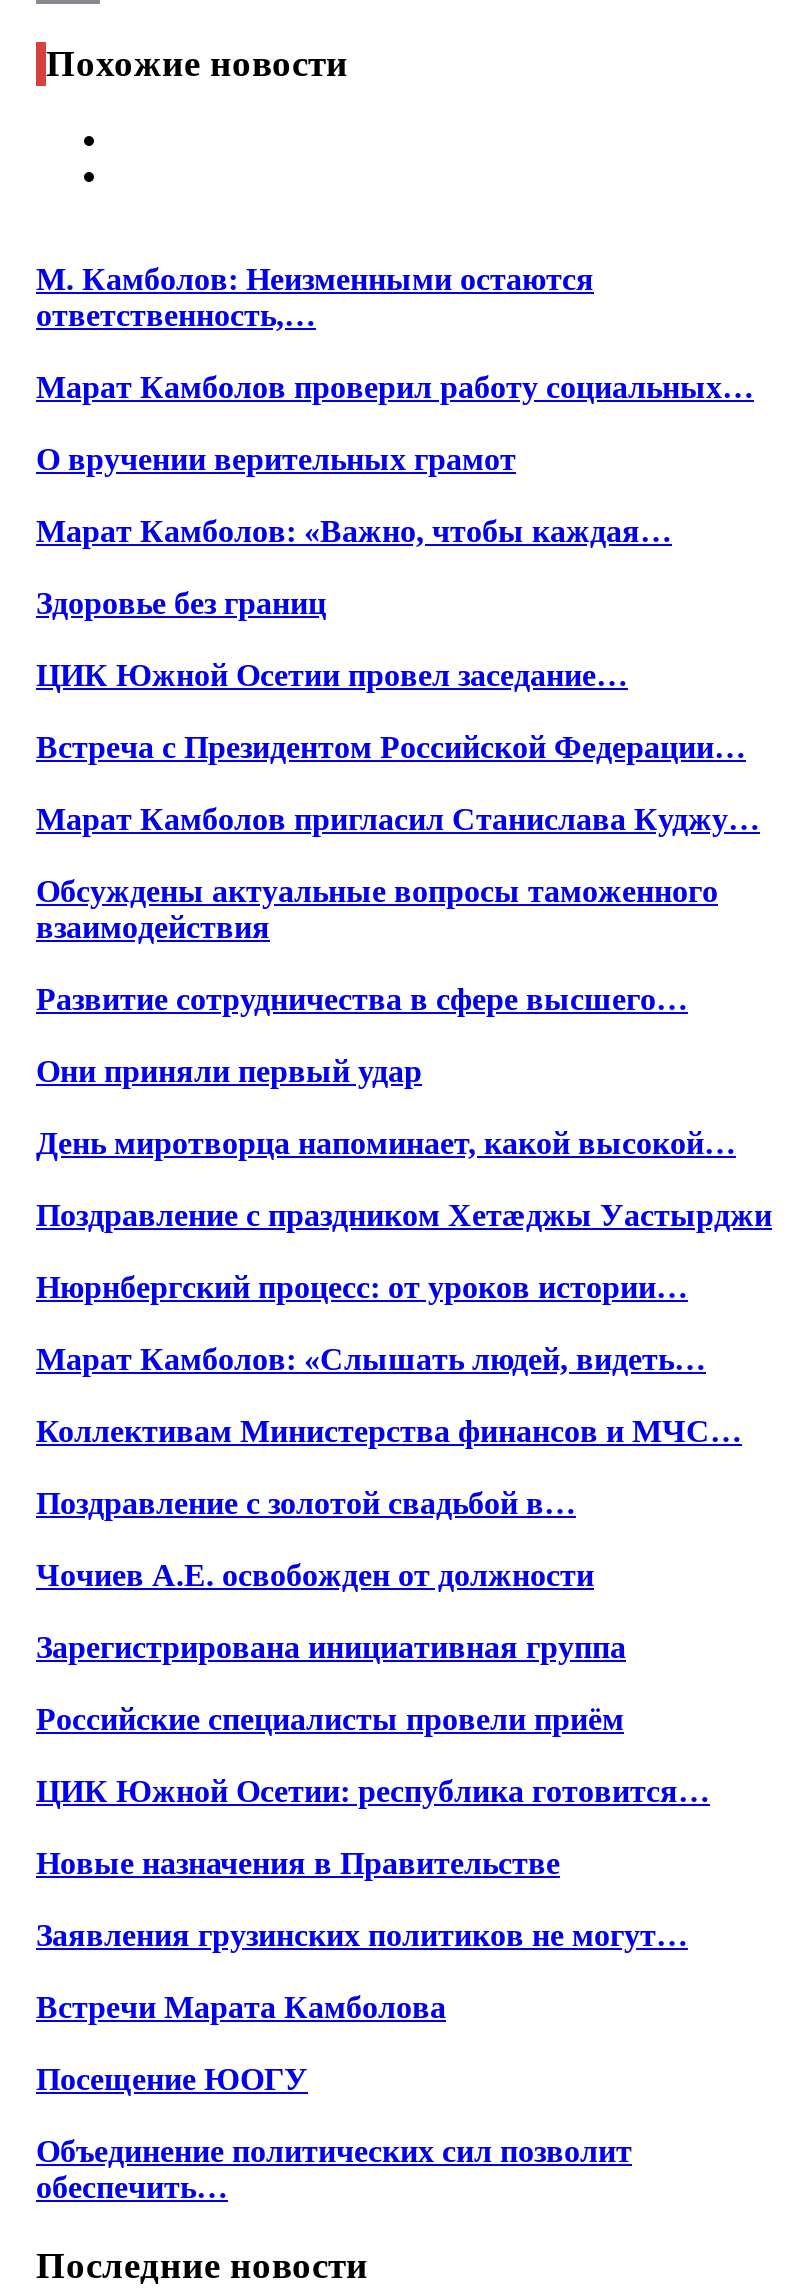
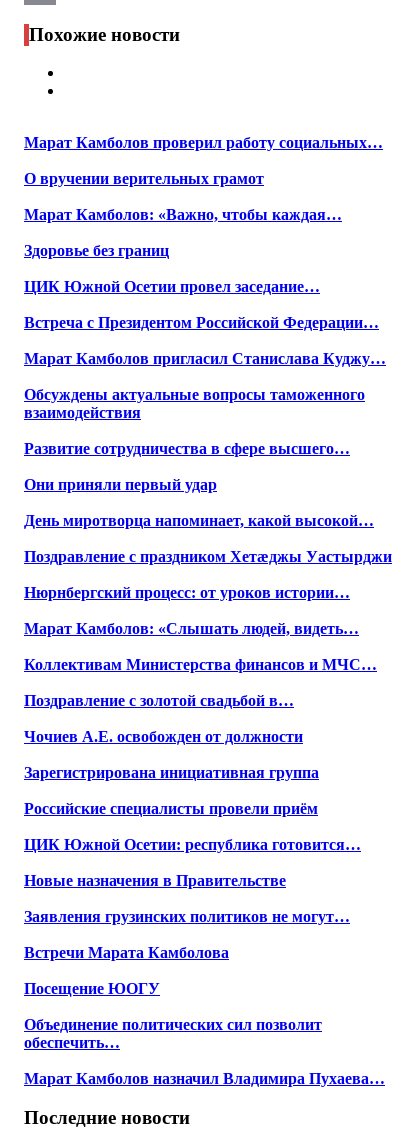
- М. Камболов: Неизменными остаются
- ответственность,…

moved up: Марат Камболов проверил работу социальных… | О вручении верительных грамот | Марат Камболов: «Важно, чтобы каждая… | ... | Объединение политических сил позволит | обеспечить…

+ Марат Камболов назначил Владимира Пухаева…
